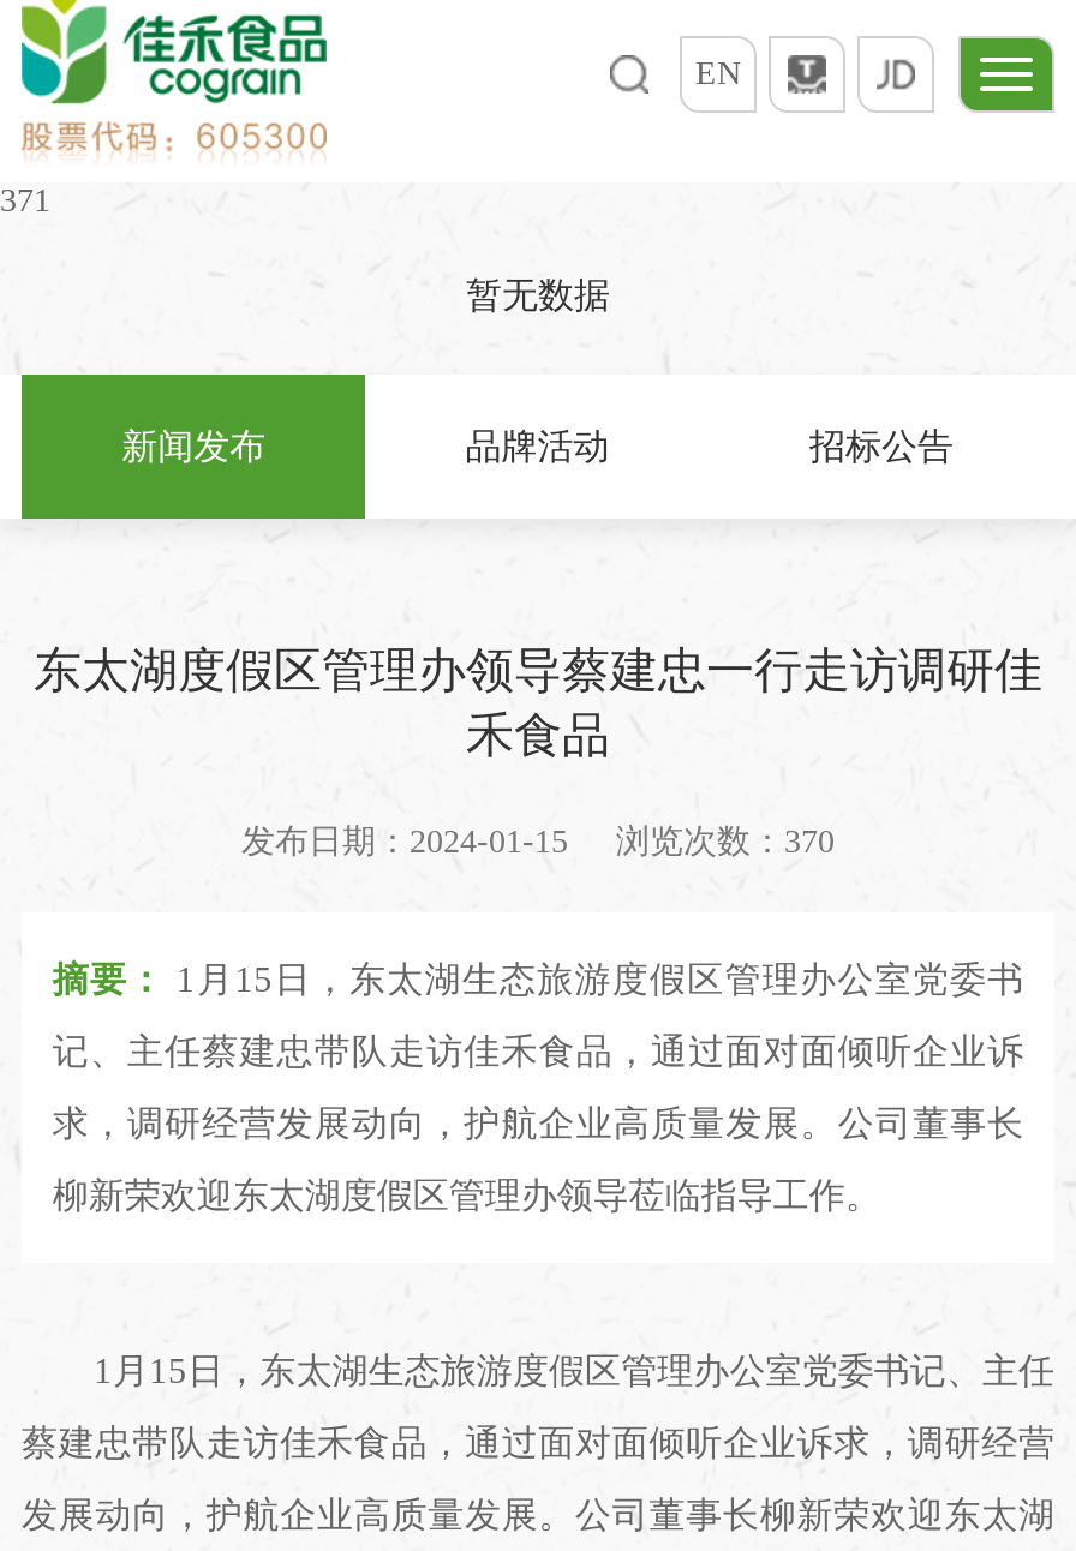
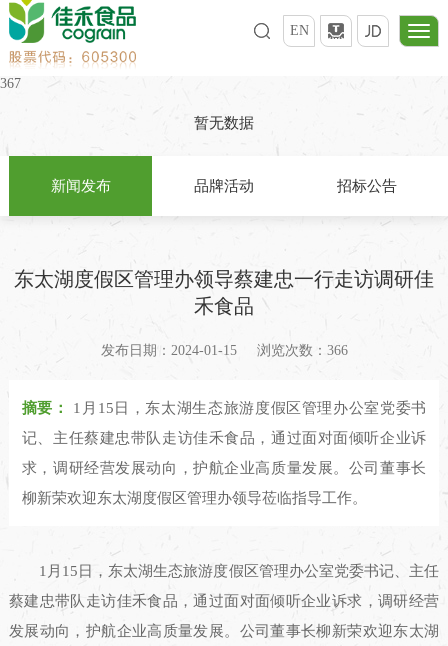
- 371
+ 367

- 发布日期：2024-01-15 浏览次数：370
+ 发布日期：2024-01-15 浏览次数：366
